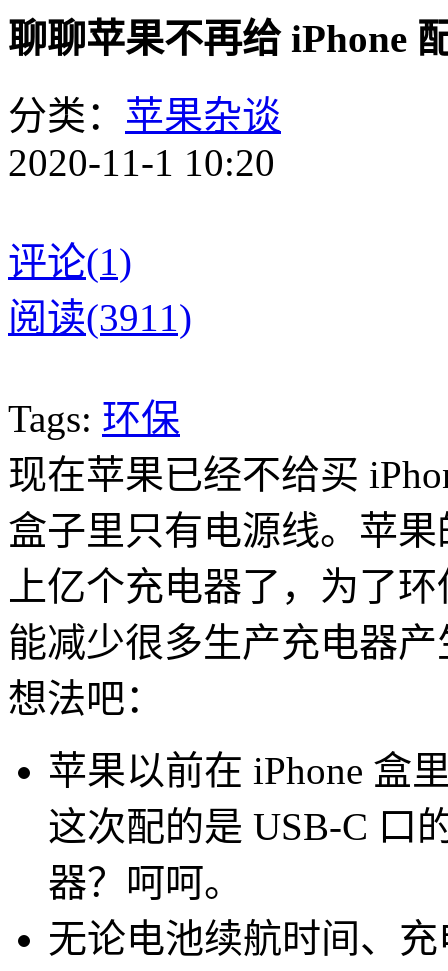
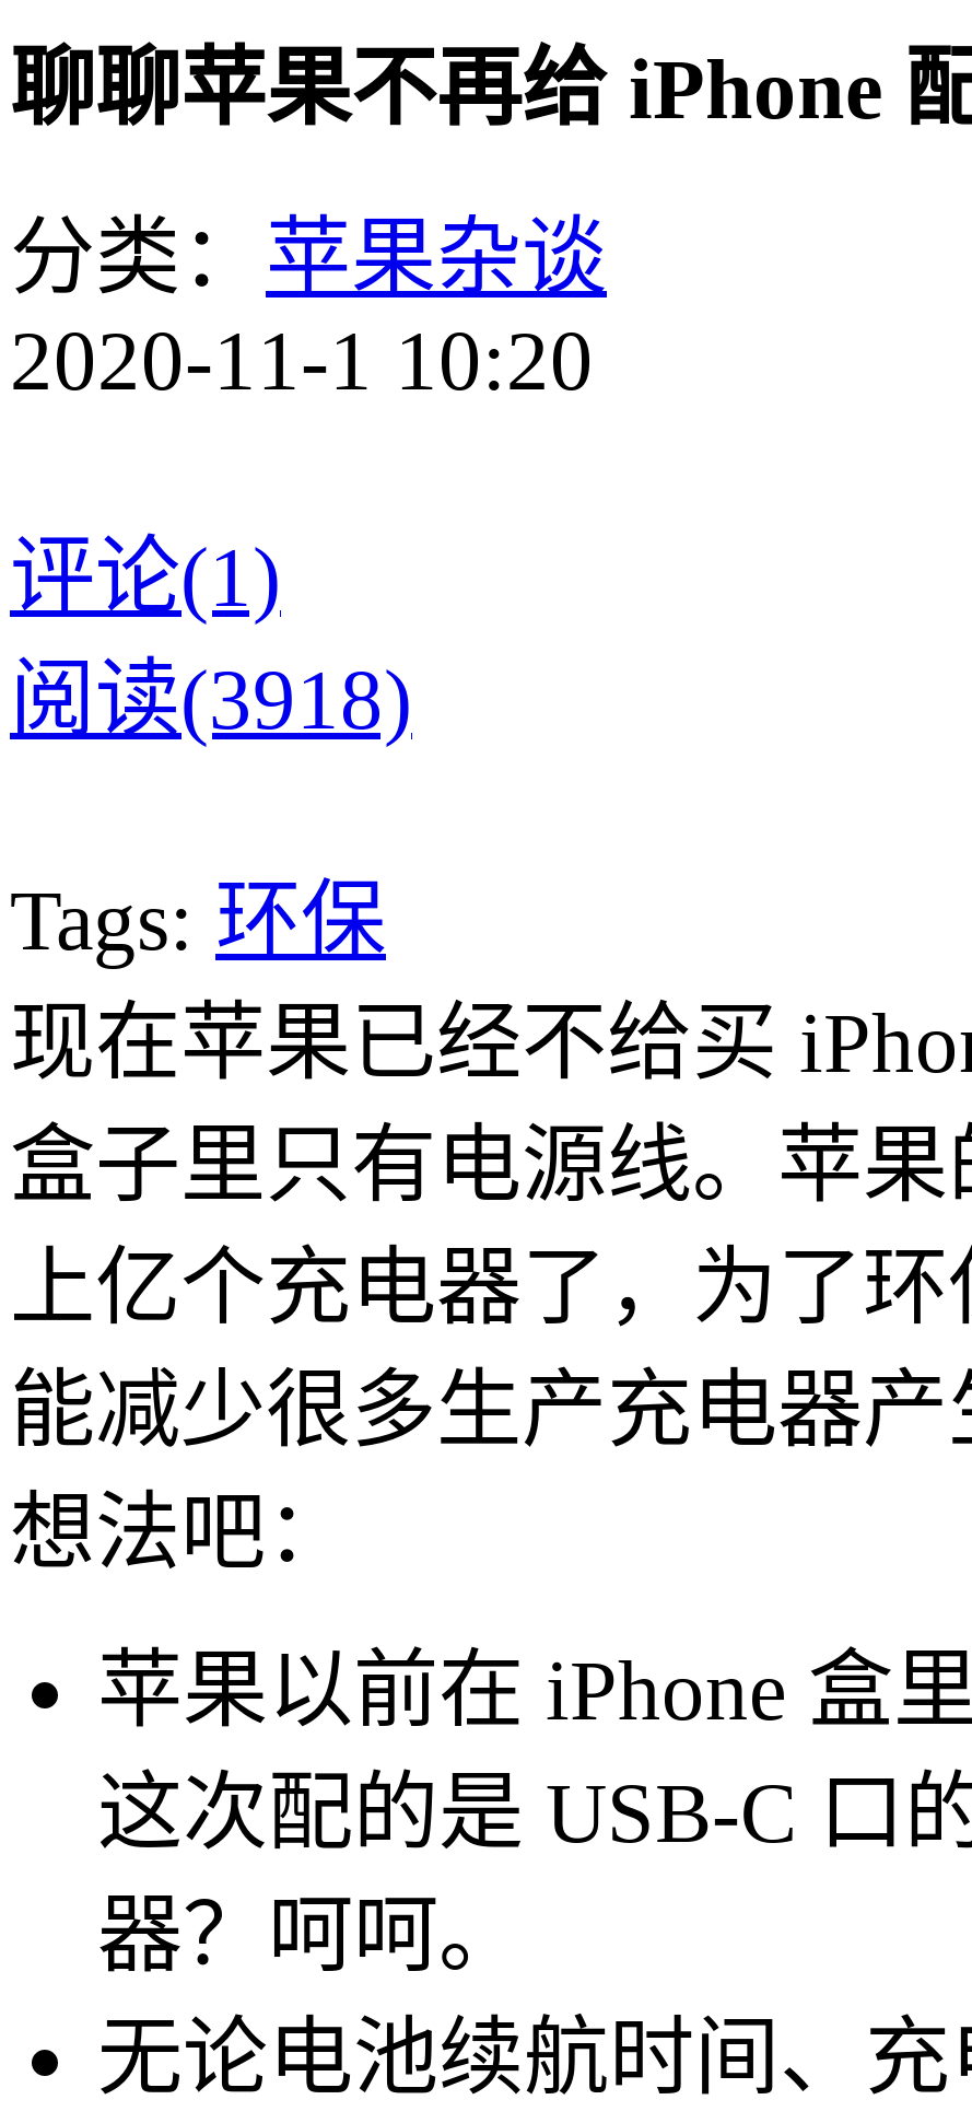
- 阅读(3911)
+ 阅读(3918)
